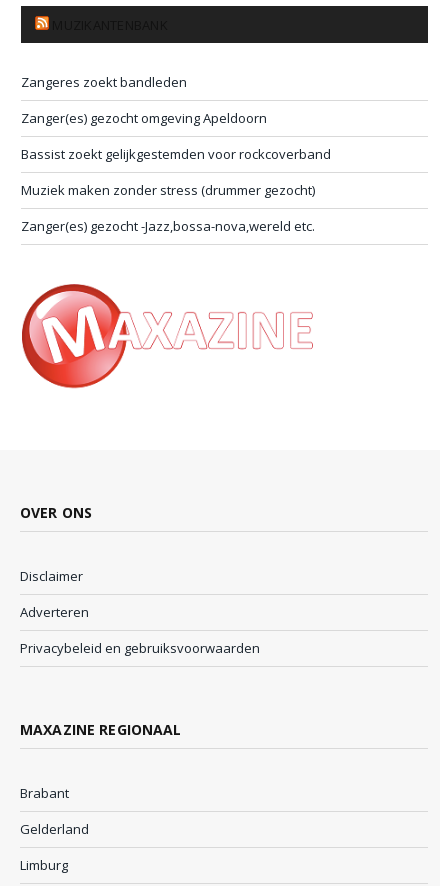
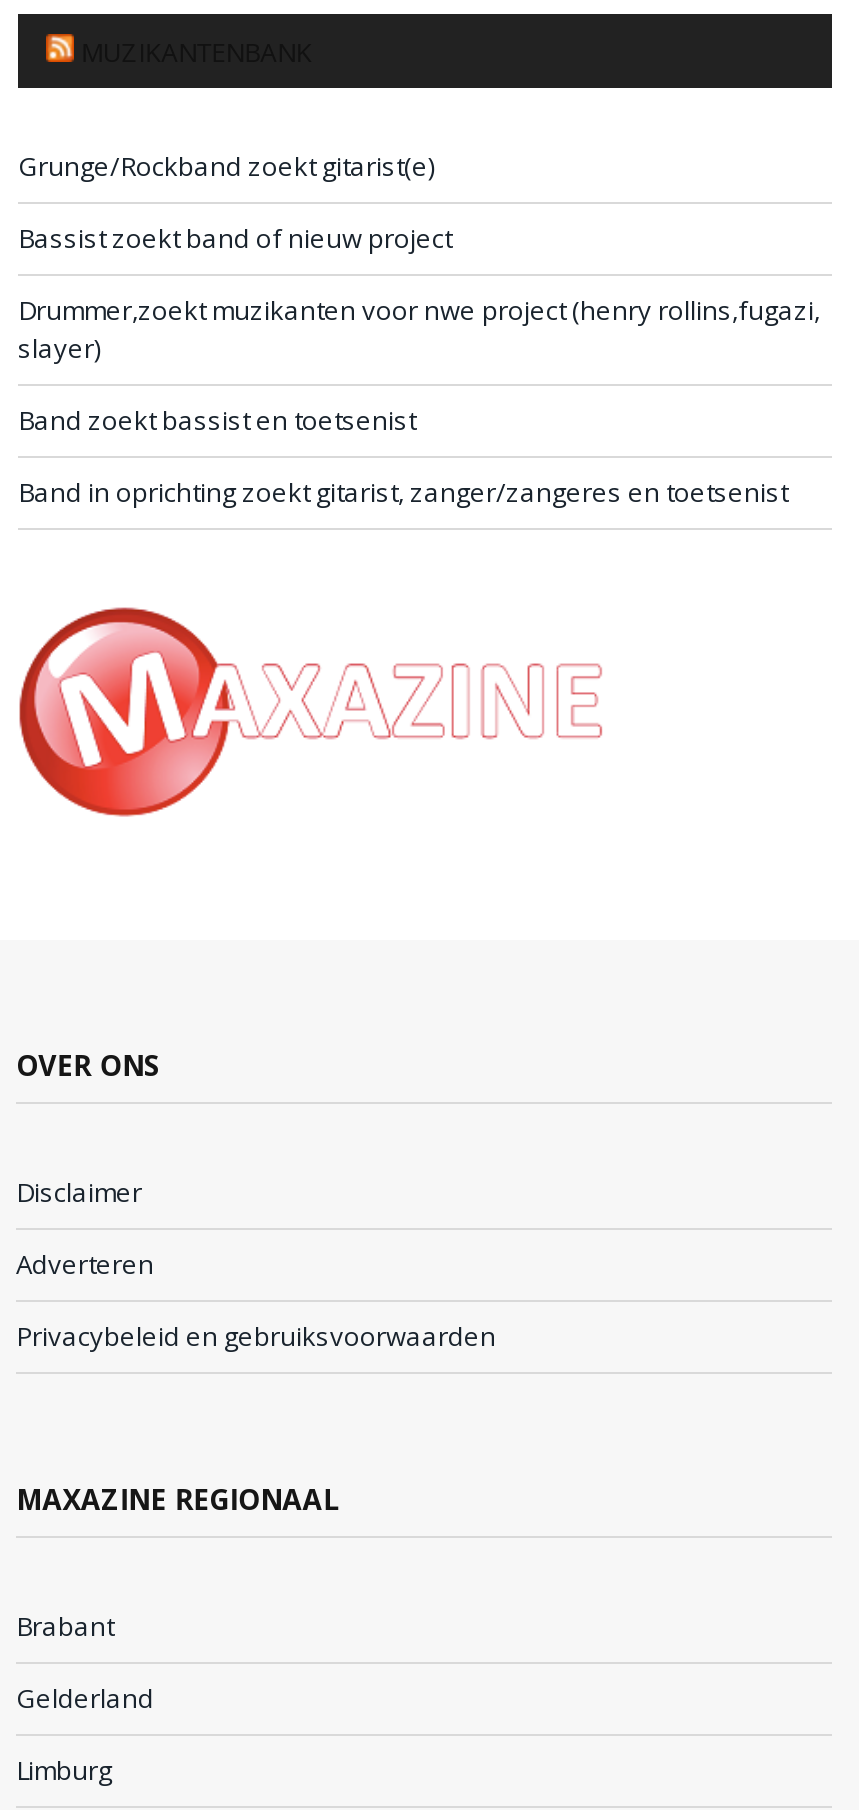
- Zangeres zoekt bandleden
+ Grunge/Rockband zoekt gitarist(e)

- Zanger(es) gezocht omgeving Apeldoorn
+ Bassist zoekt band of nieuw project

- Bassist zoekt gelijkgestemden voor rockcoverband
+ Drummer,zoekt muzikanten voor nwe project (henry rollins,fugazi,
+ slayer)

- Muziek maken zonder stress (drummer gezocht)
+ Band zoekt bassist en toetsenist

- Zanger(es) gezocht -Jazz,bossa-nova,wereld etc.
+ Band in oprichting zoekt gitarist, zanger/zangeres en toetsenist
